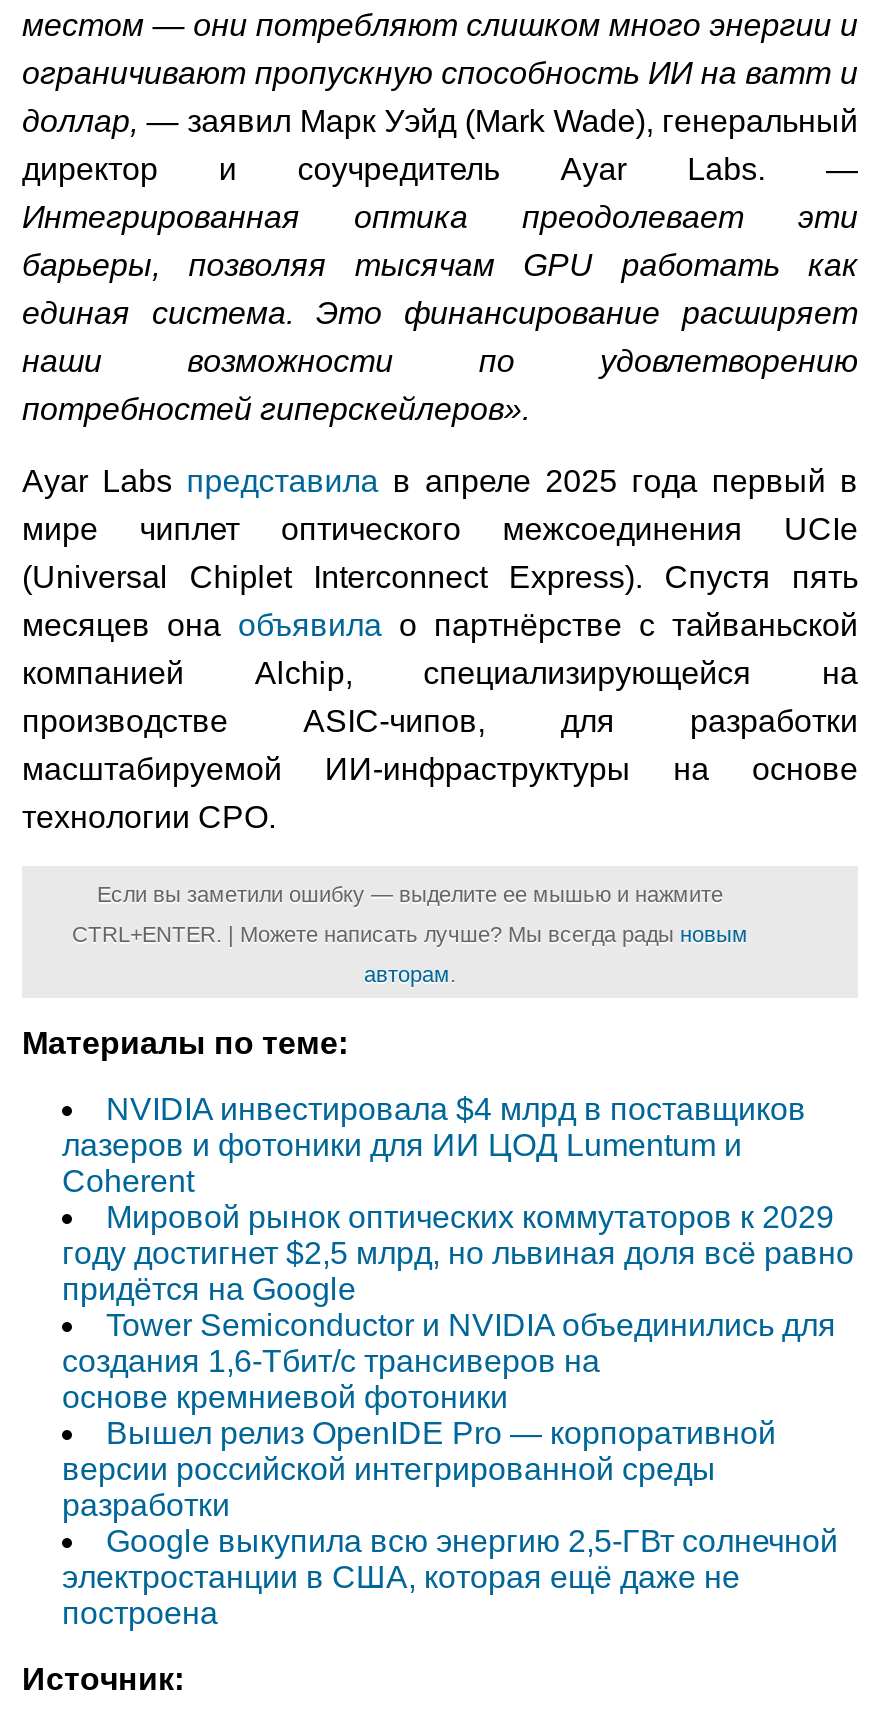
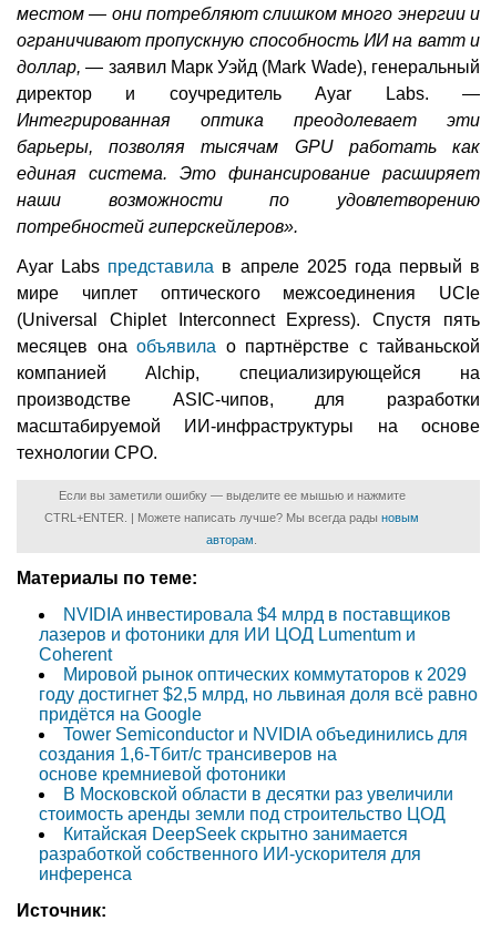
- Вышел релиз OpenIDE Pro — корпоративной
- версии российской интегрированной среды
- разработки
- Google выкупила всю энергию 2,5-ГВт солнечной
- электростанции в США, которая ещё даже не
- построена
+ В Московской области в десятки раз увеличили
+ стоимость аренды земли под строительство ЦОД
+ Китайская DeepSeek скрытно занимается
+ разработкой собственного ИИ-ускорителя для
+ инференса
